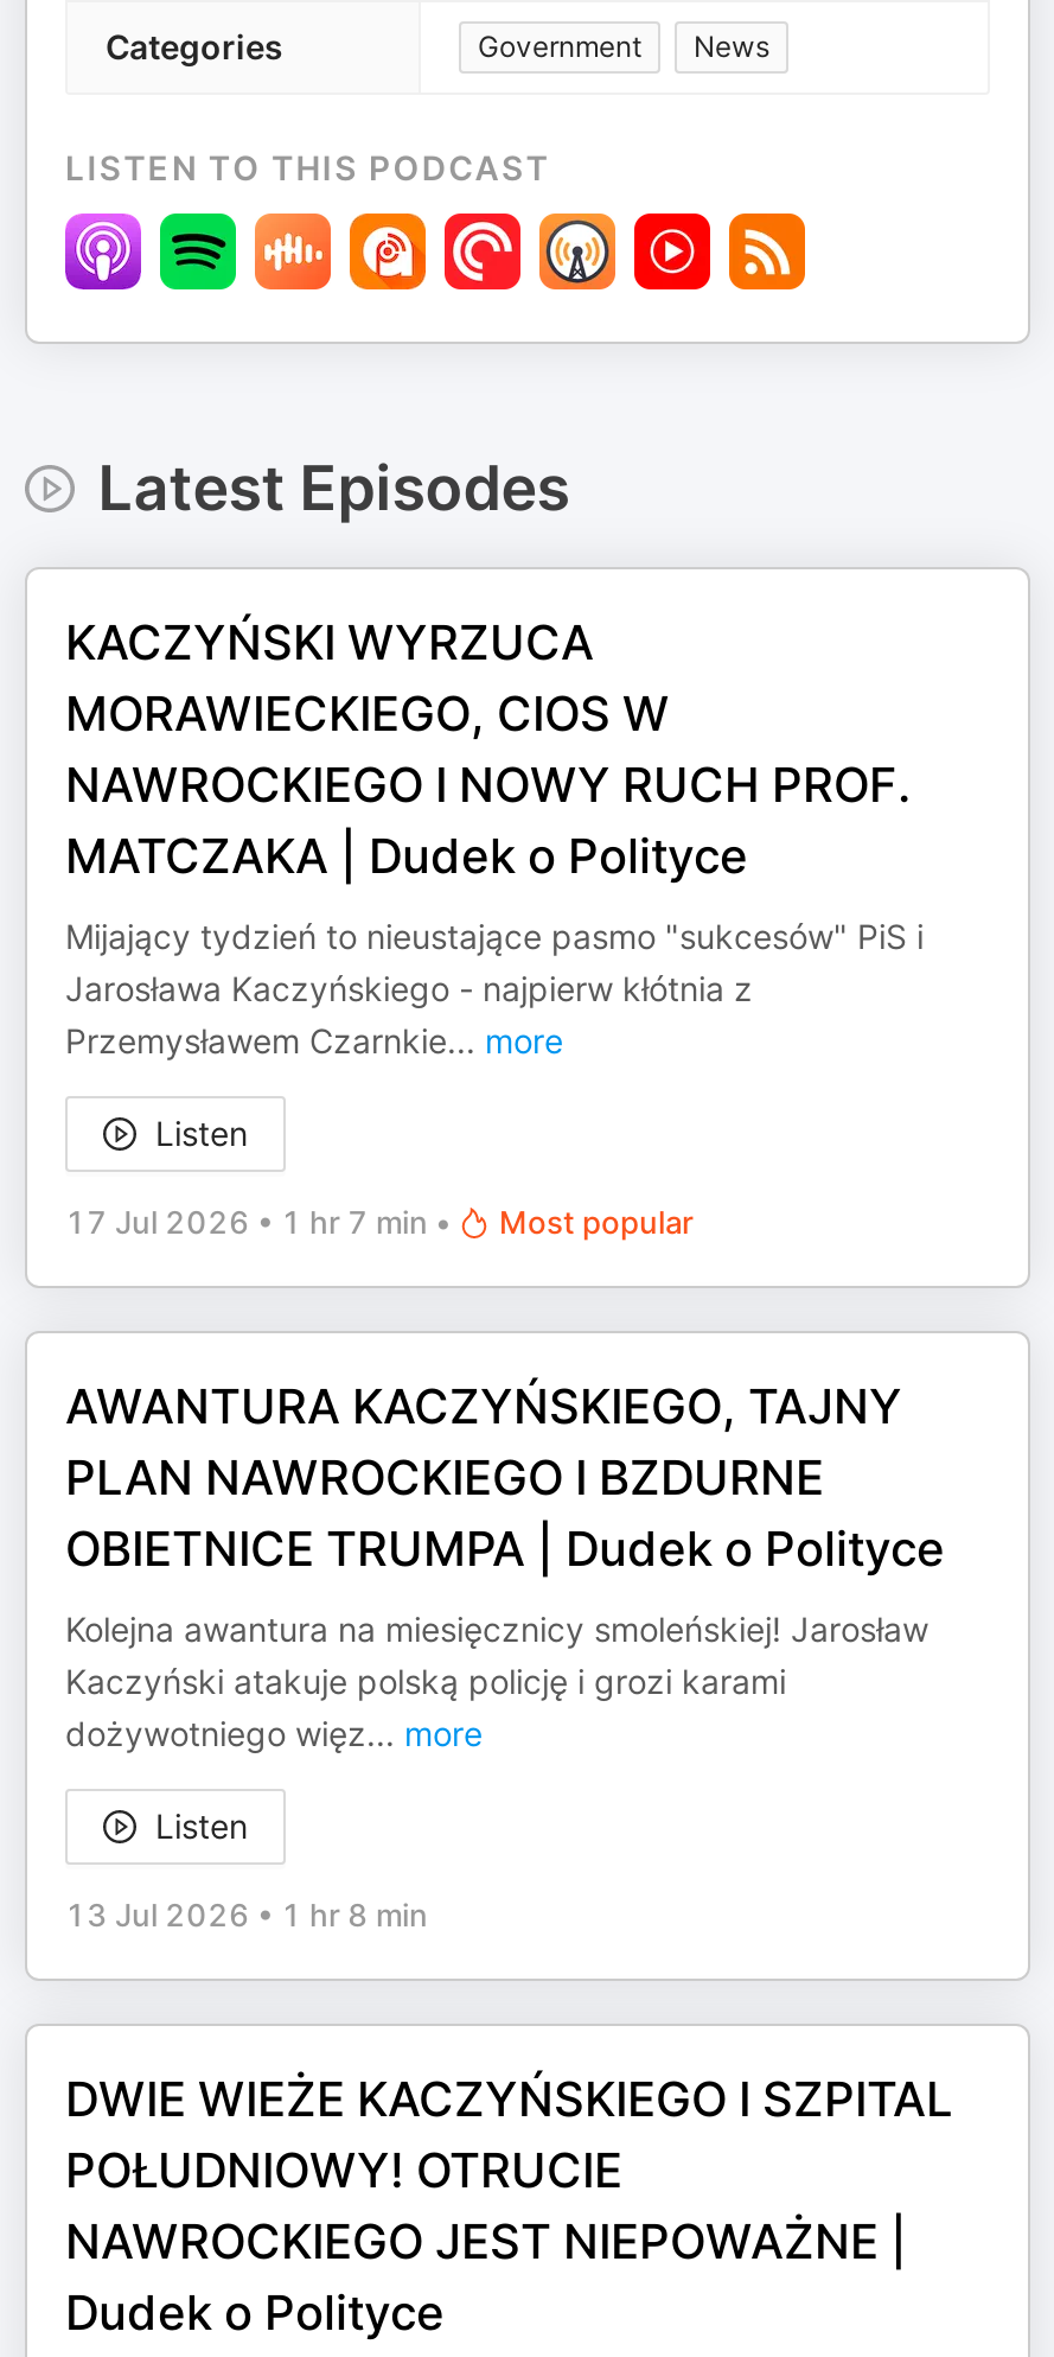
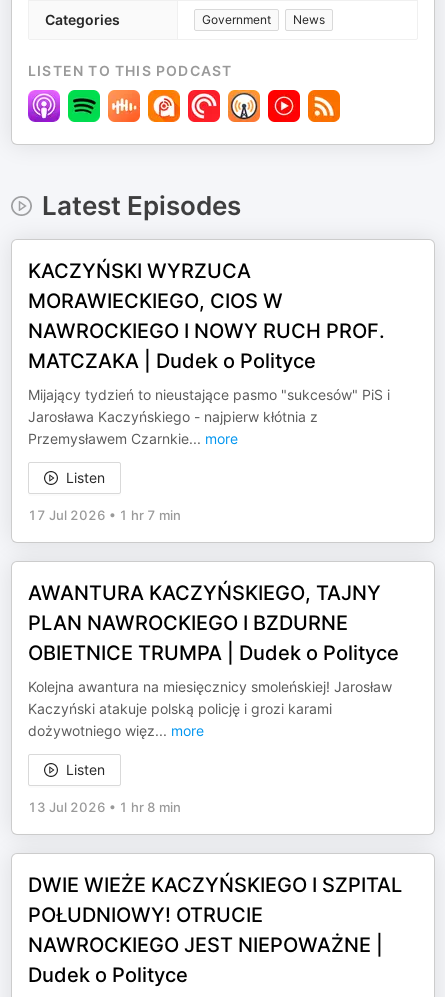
- 17 Jul 2026 • 1 hr 7 min •
- Most popular
+ 17 Jul 2026 • 1 hr 7 min
